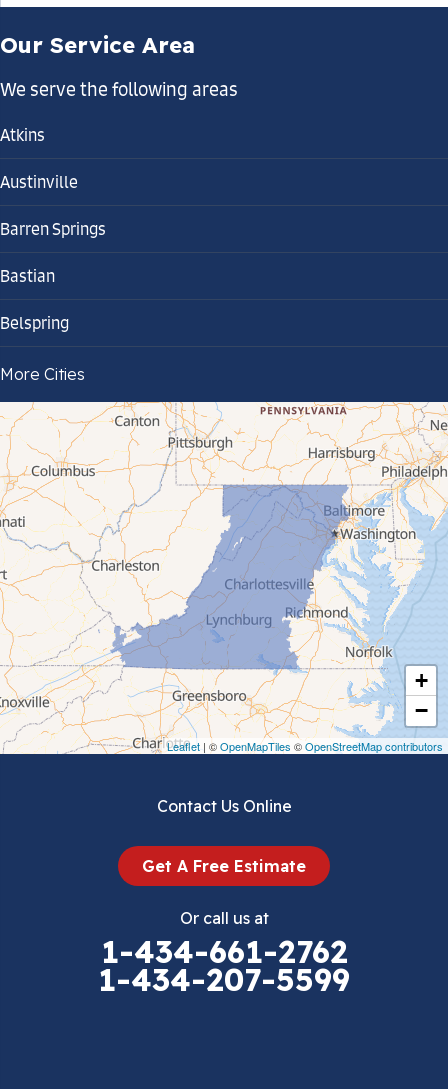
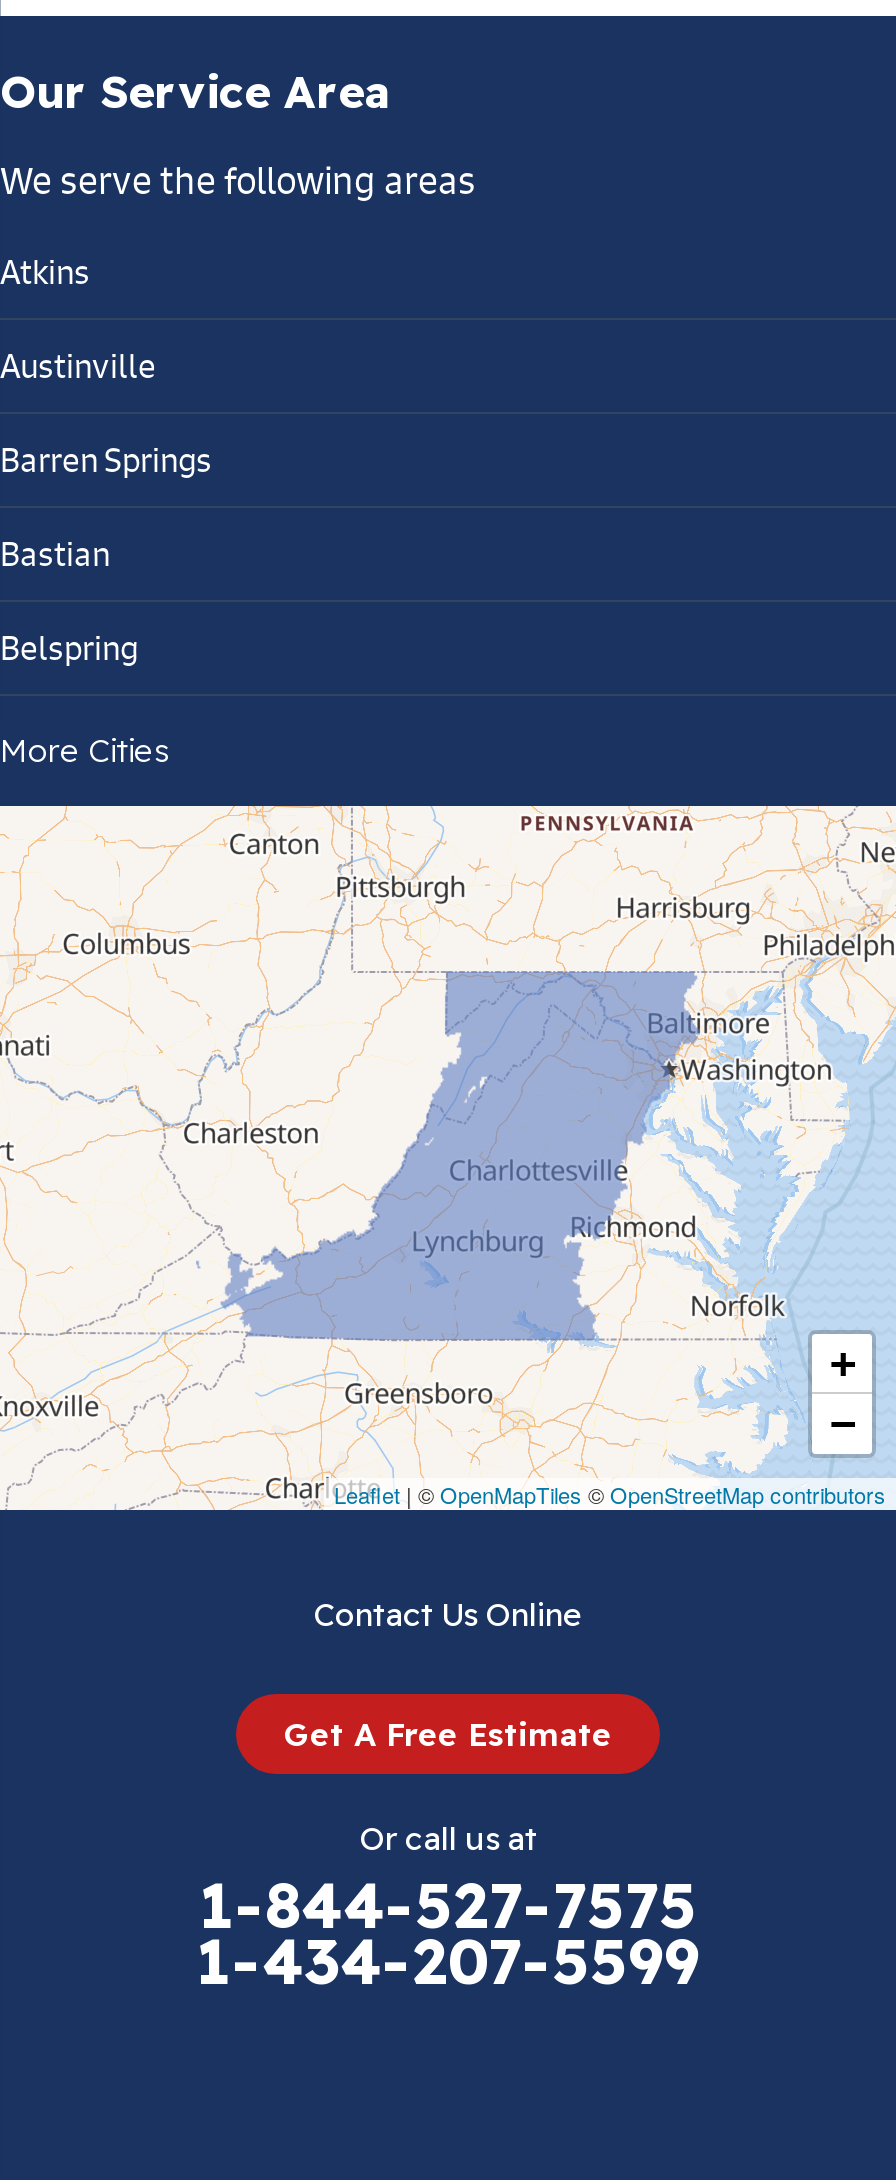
- 1-434-661-2762
+ 1-844-527-7575
